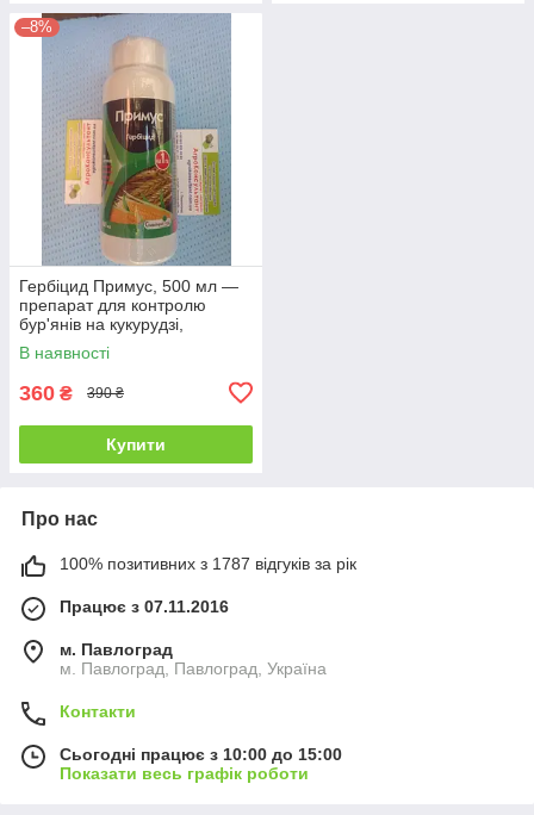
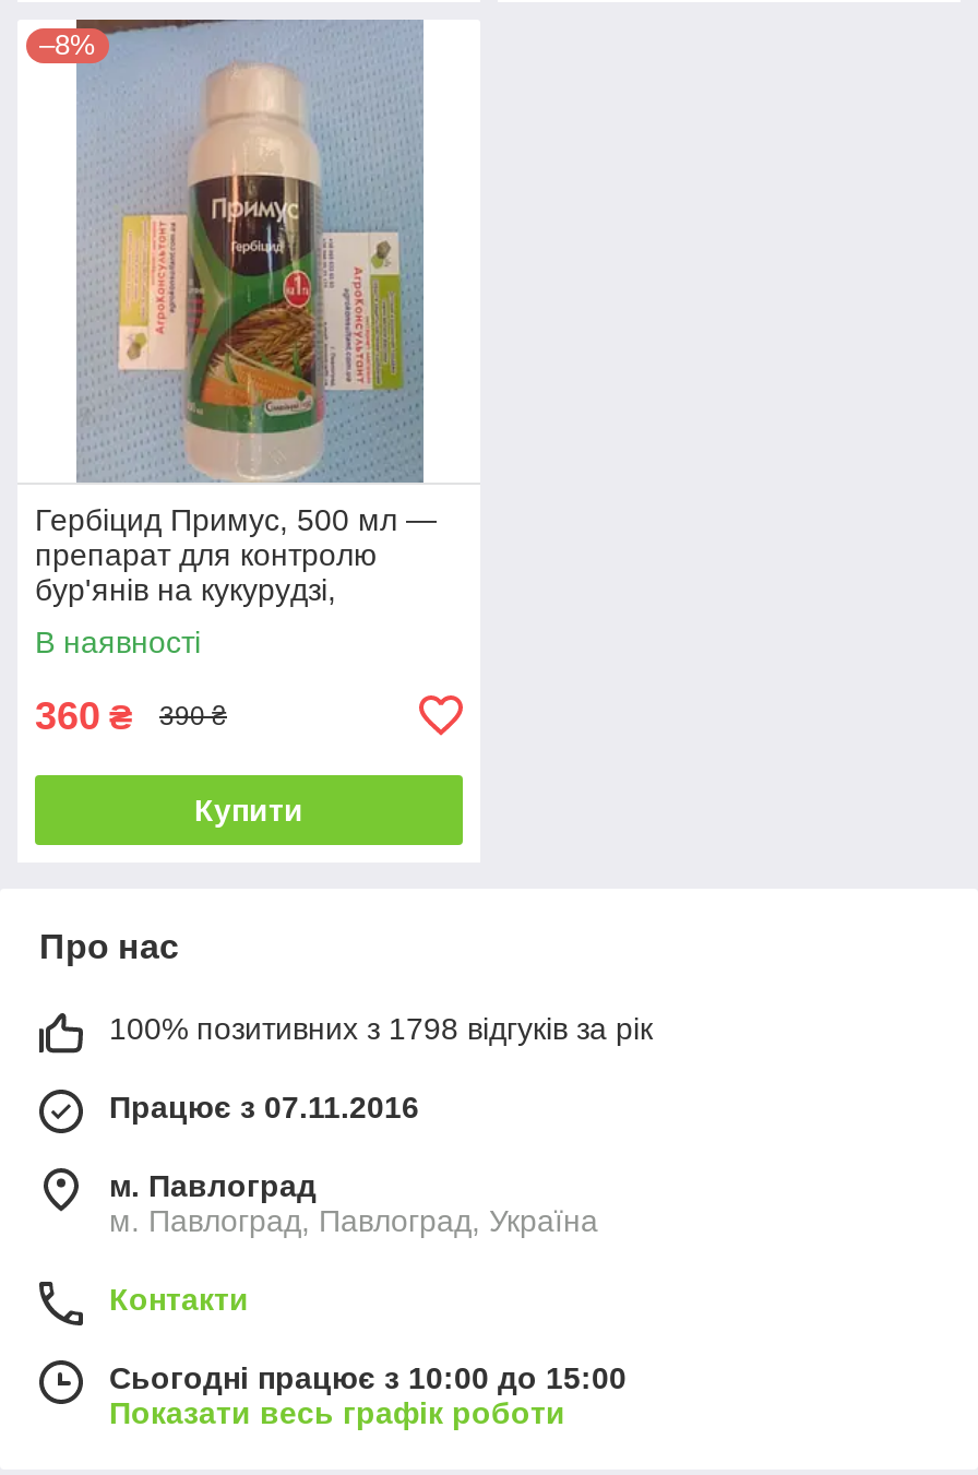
- 100% позитивних з 1787 відгуків за рік
+ 100% позитивних з 1798 відгуків за рік
